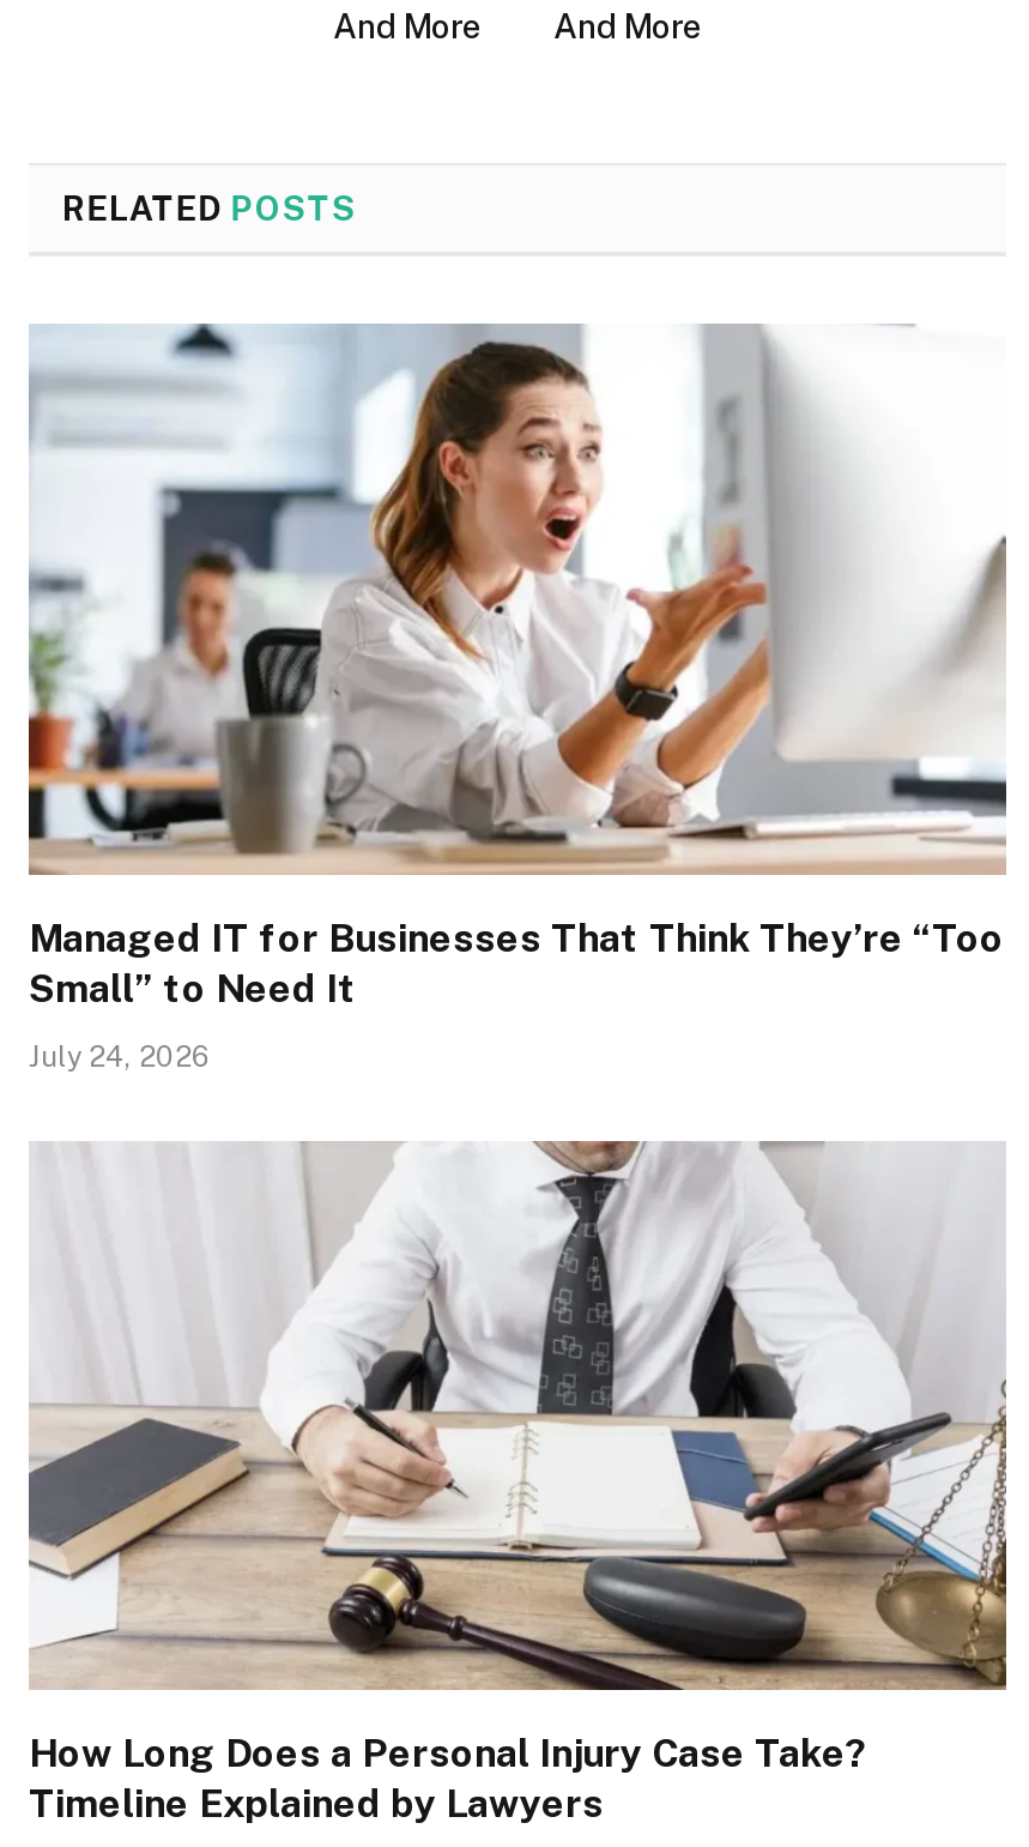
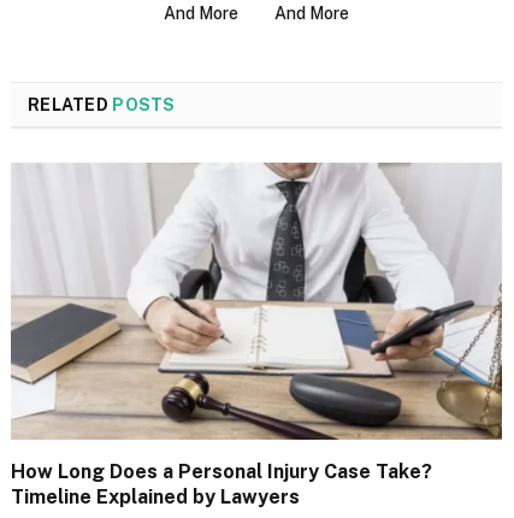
- [image]
- Managed IT for Businesses That Think They’re “Too
- Small” to Need It
- July 24, 2026
